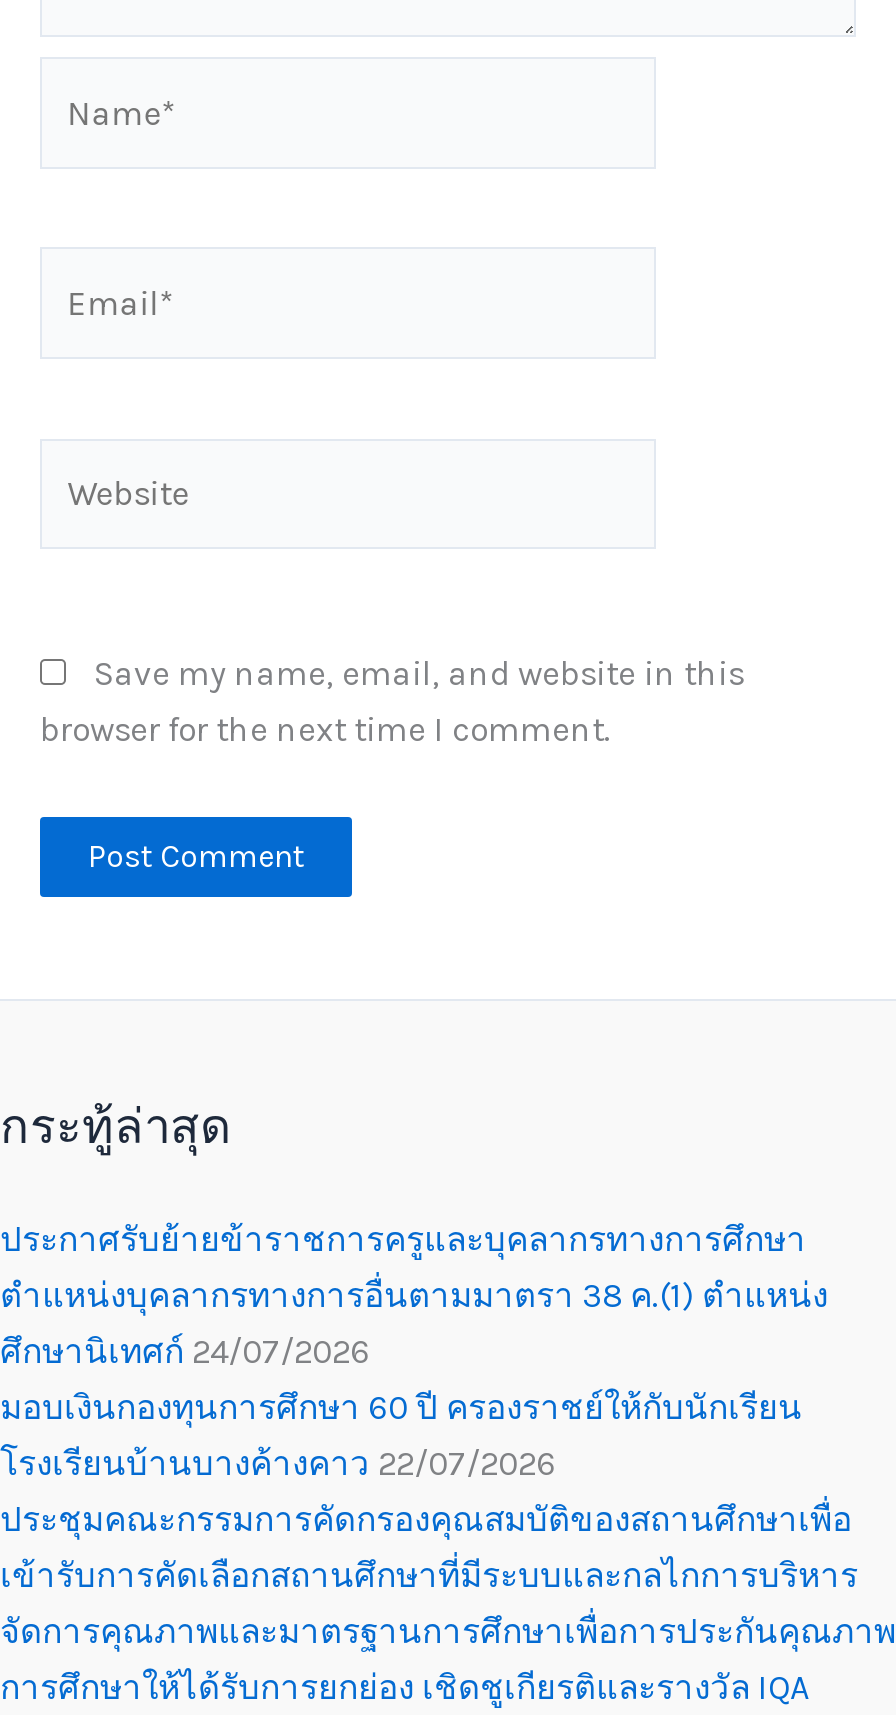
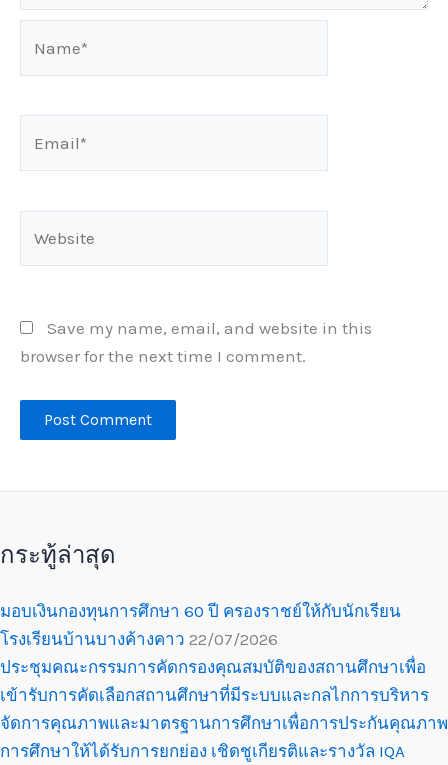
- ประกาศรับย้ายข้าราชการครูและบุคลากรทางการศึกษา
- ตำแหน่งบุคลากรทางการอื่นตามมาตรา 38 ค.(1) ตำแหน่ง
- ศึกษานิเทศก์ 24/07/2026
